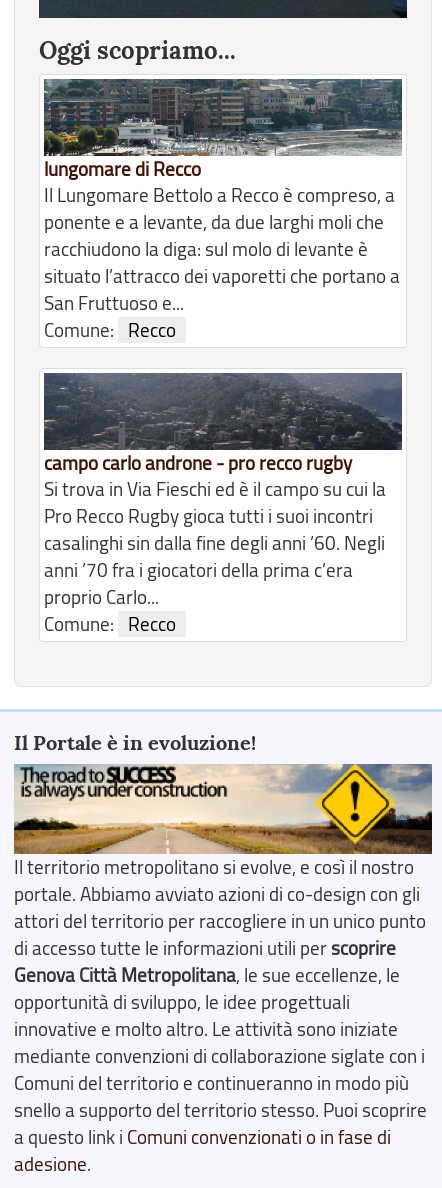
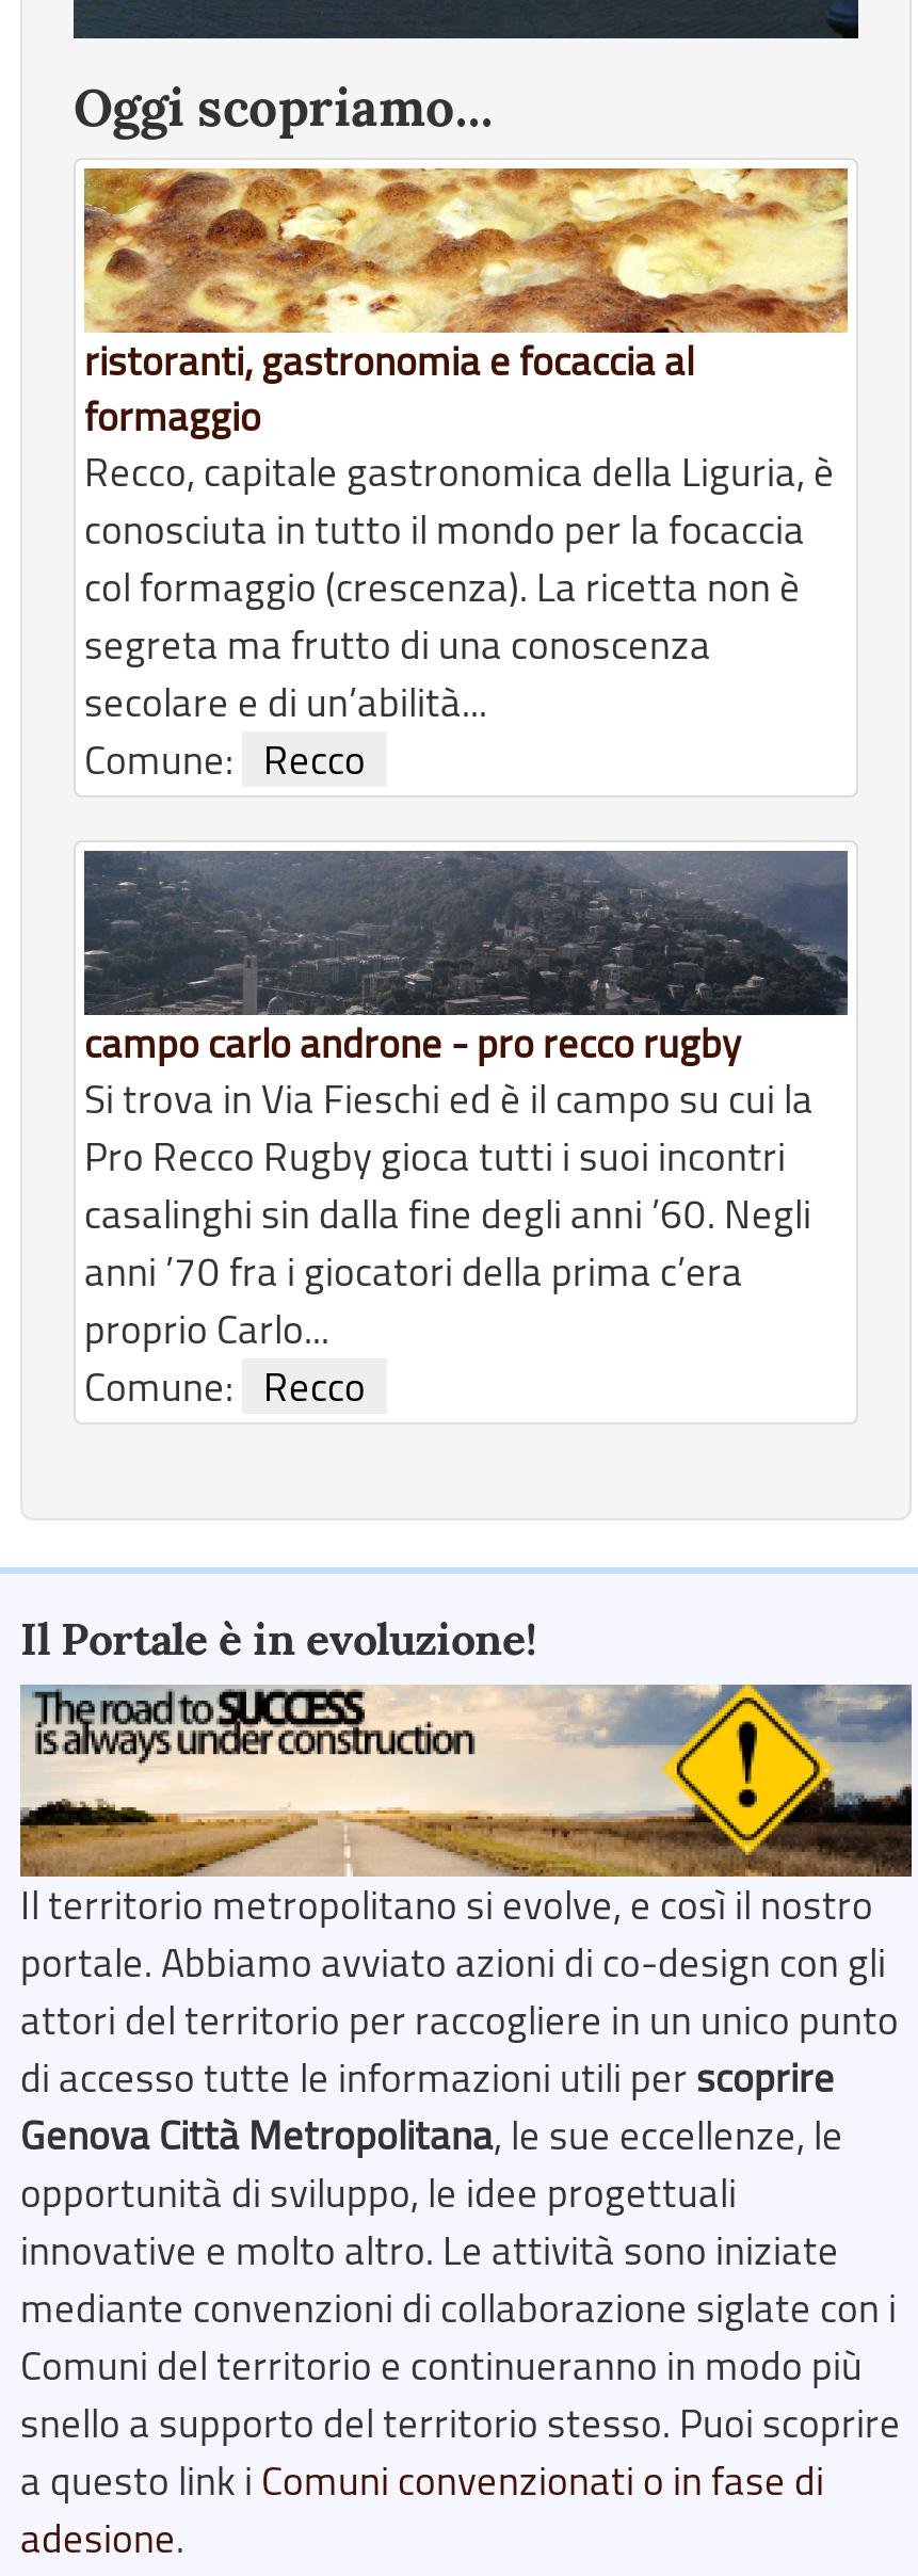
- [image]
- lungomare di Recco
- Il Lungomare Bettolo a Recco è compreso, a
- ponente e a levante, da due larghi moli che
- racchiudono la diga: sul molo di levante è
- situato l’attracco dei vaporetti che portano a
- San Fruttuoso e...
+ [image]
+ ristoranti, gastronomia e focaccia al
+ formaggio
+ Recco, capitale gastronomica della Liguria, è
+ conosciuta in tutto il mondo per la focaccia
+ col formaggio (crescenza). La ricetta non è
+ segreta ma frutto di una conoscenza
+ secolare e di un’abilità...
